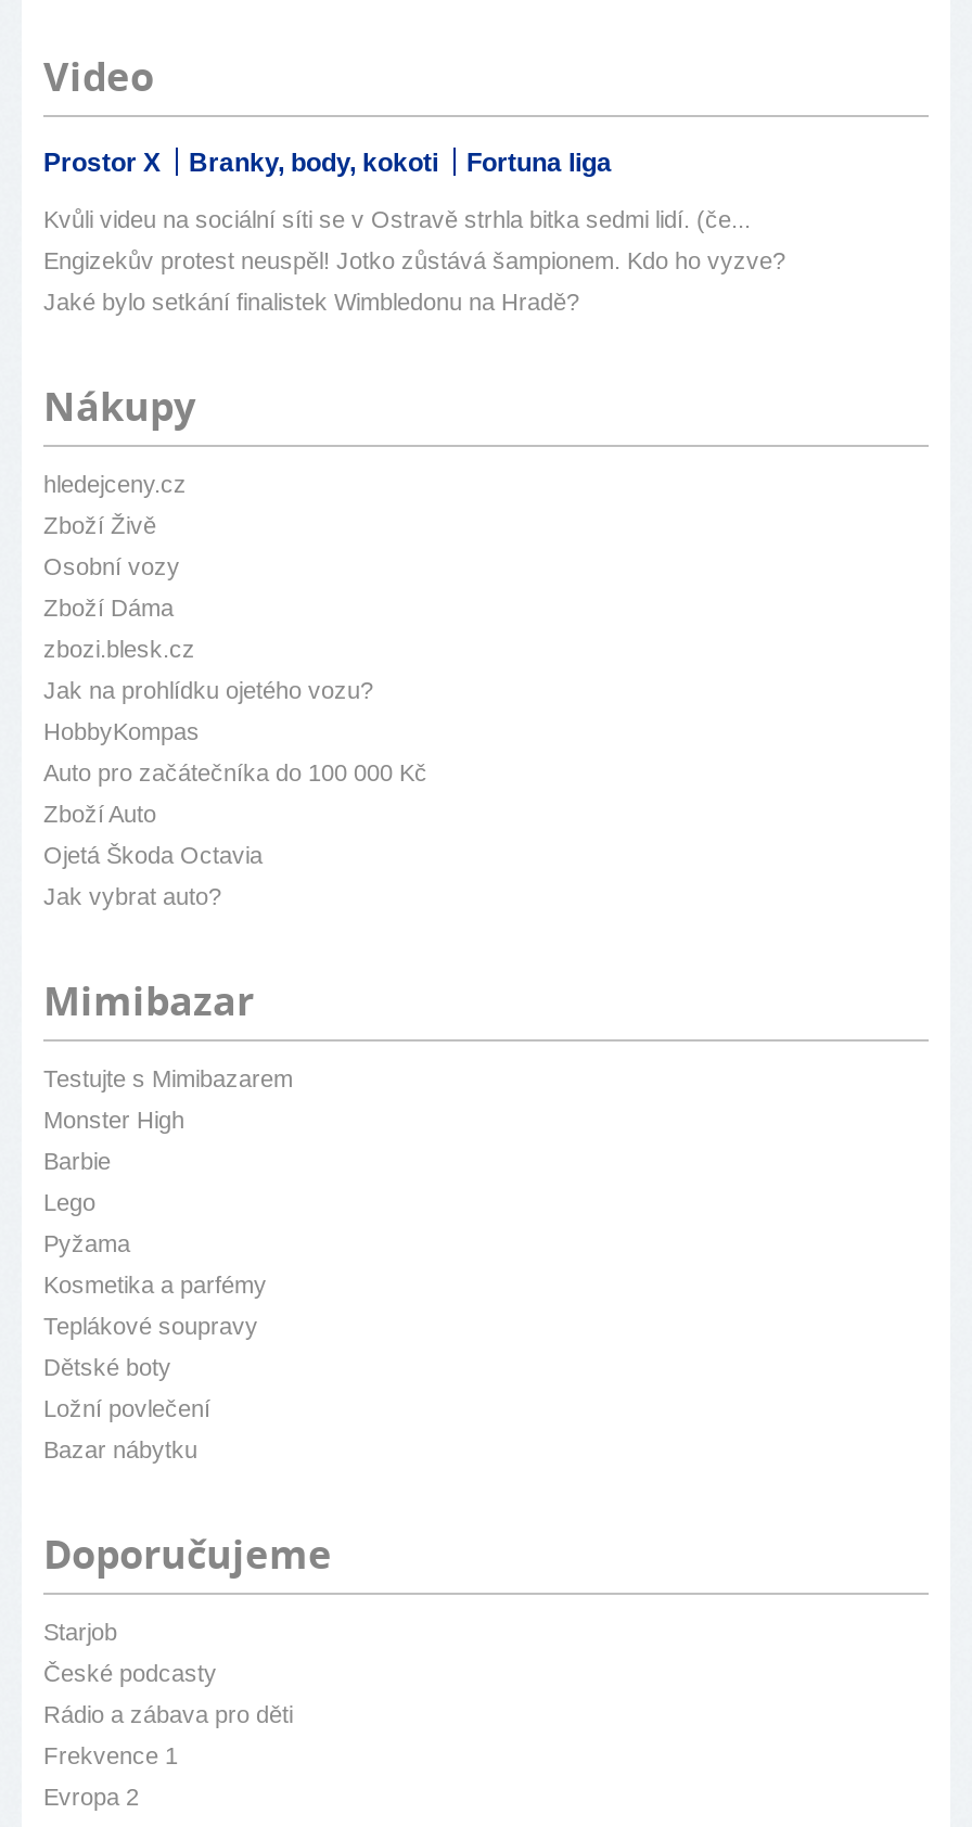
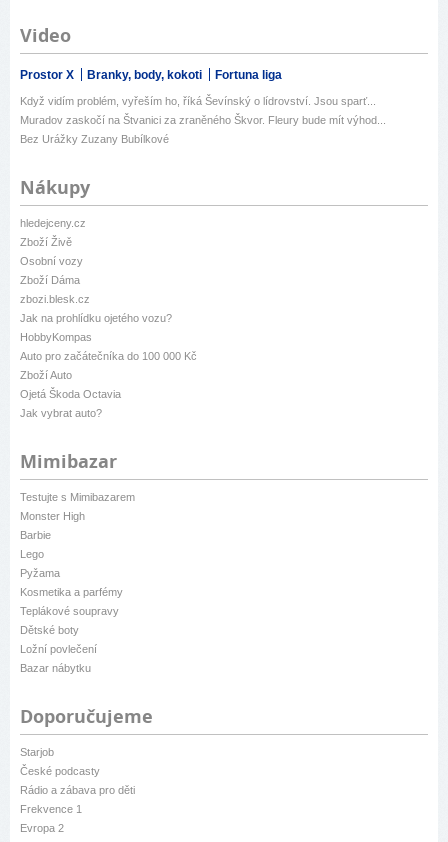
- Kvůli videu na sociální síti se v Ostravě strhla bitka sedmi lidí. (če...
+ Když vidím problém, vyřeším ho, říká Ševínský o lídrovství. Jsou sparť...

- Engizekův protest neuspěl! Jotko zůstává šampionem. Kdo ho vyzve?
+ Muradov zaskočí na Štvanici za zraněného Škvor. Fleury bude mít výhod...

- Jaké bylo setkání finalistek Wimbledonu na Hradě?
+ Bez Urážky Zuzany Bubílkové
